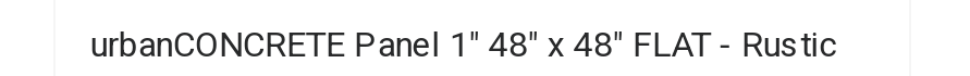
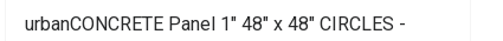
- urbanCONCRETE Panel 1" 48" x 48" FLAT - Rustic
+ urbanCONCRETE Panel 1" 48" x 48" CIRCLES -
